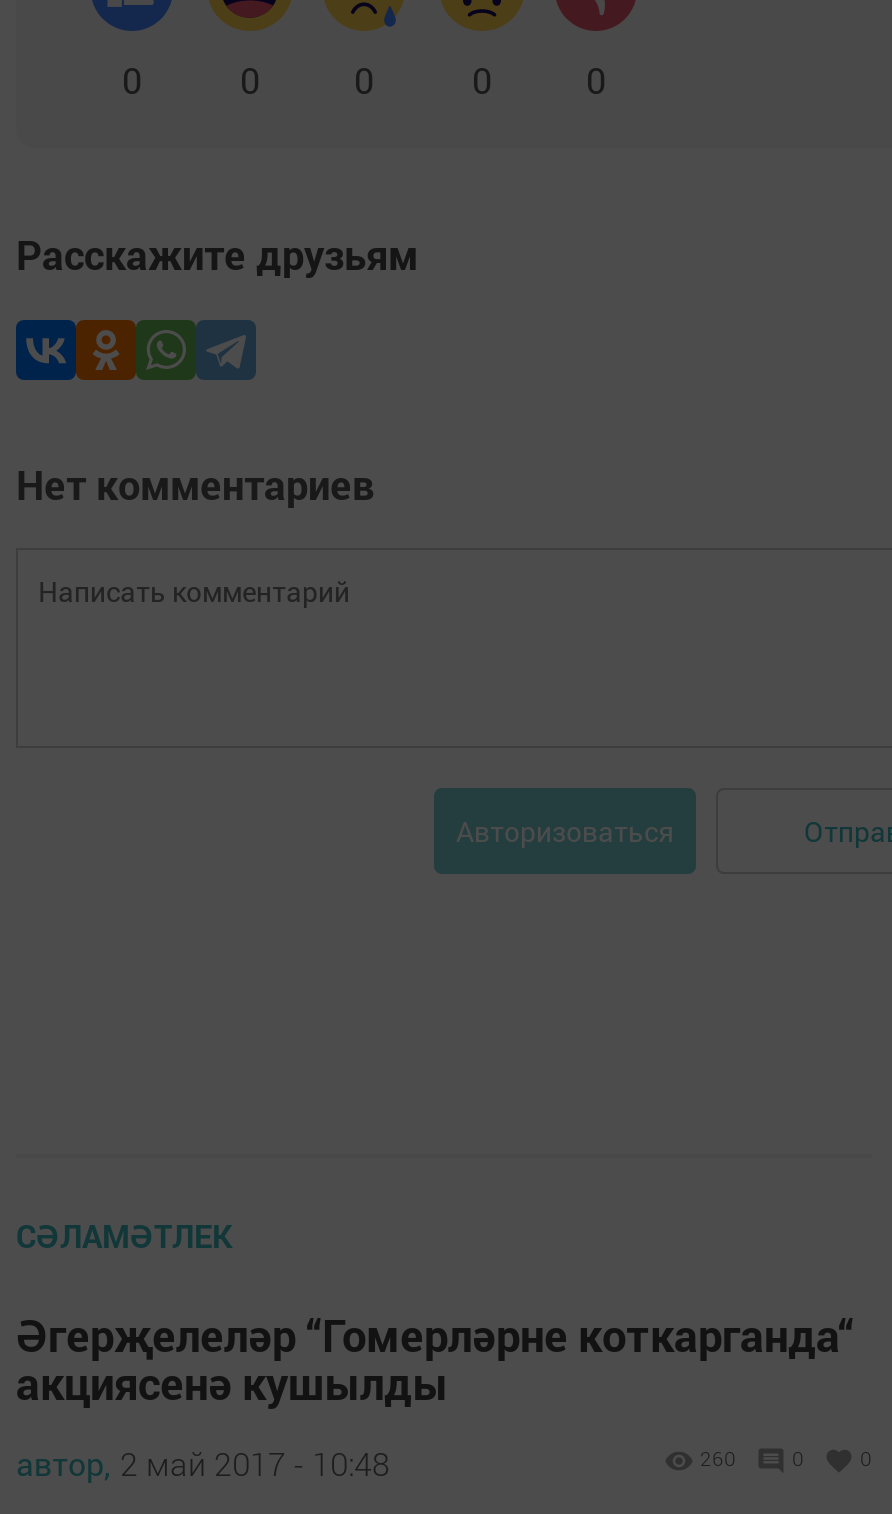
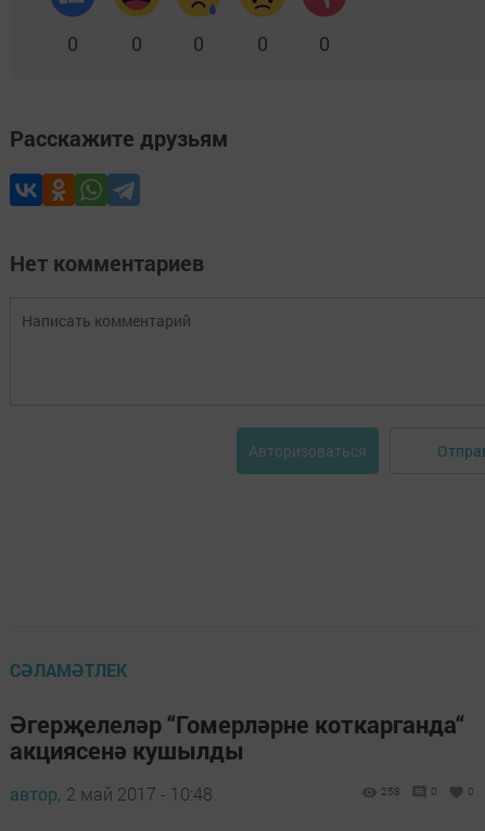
- 260
+ 258
